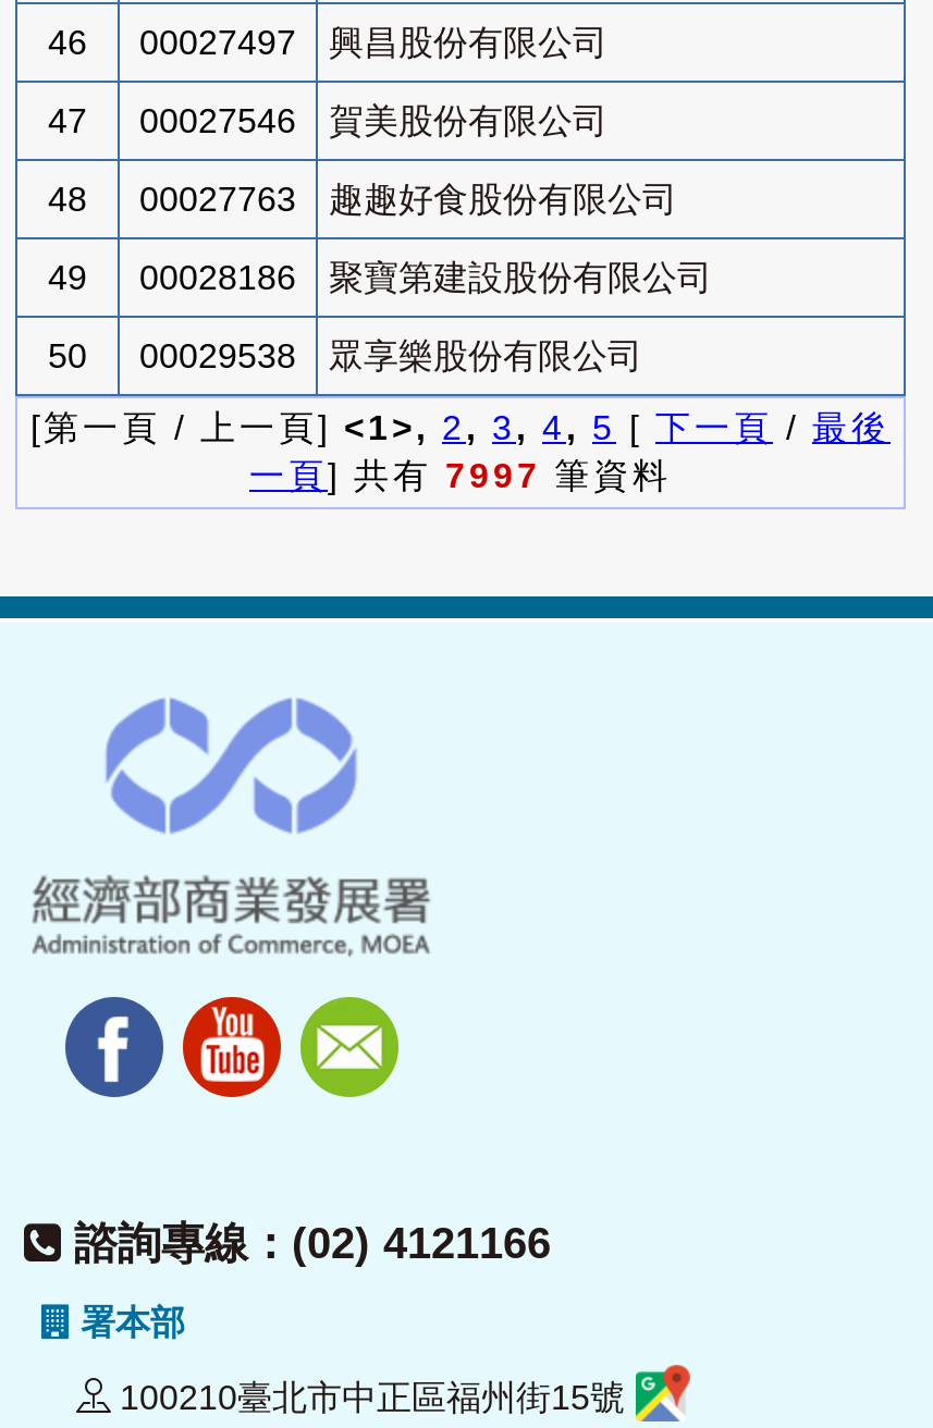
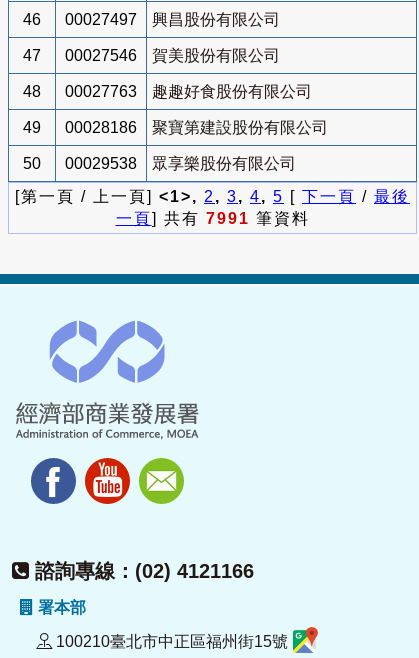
- 一頁] 共有7997筆資料
+ 一頁] 共有7991筆資料
